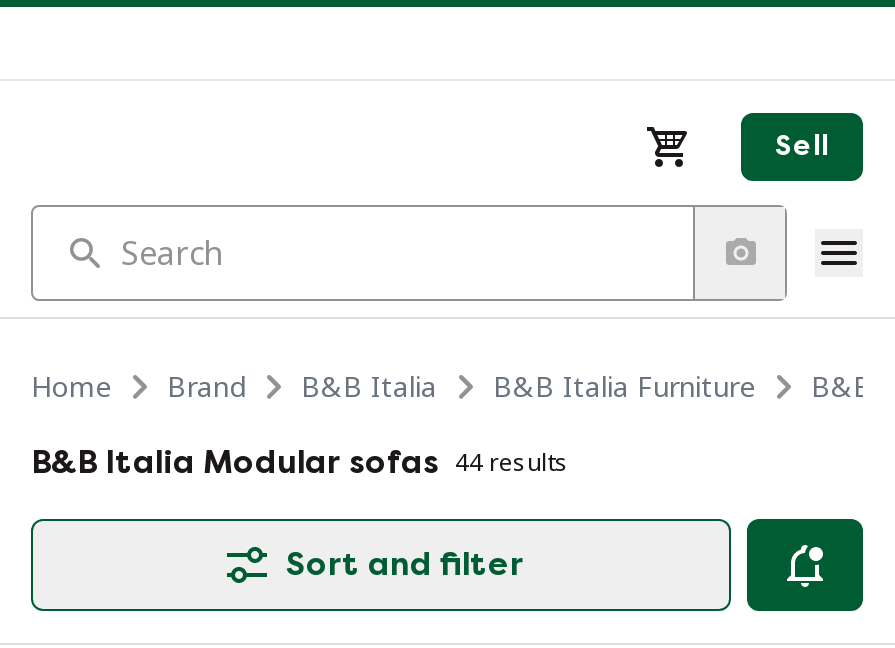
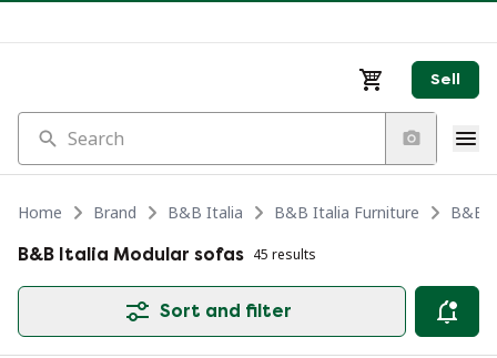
- B&B Italia Modular sofas 44 results
+ B&B Italia Modular sofas 45 results
